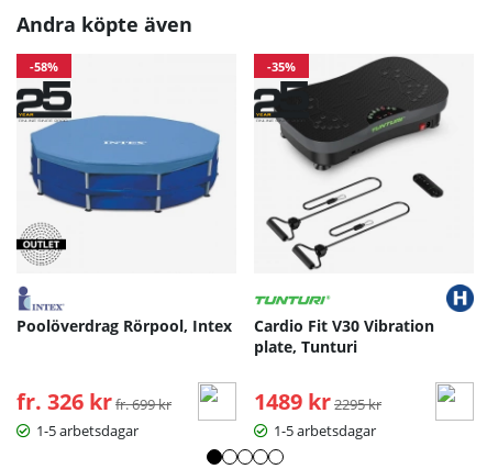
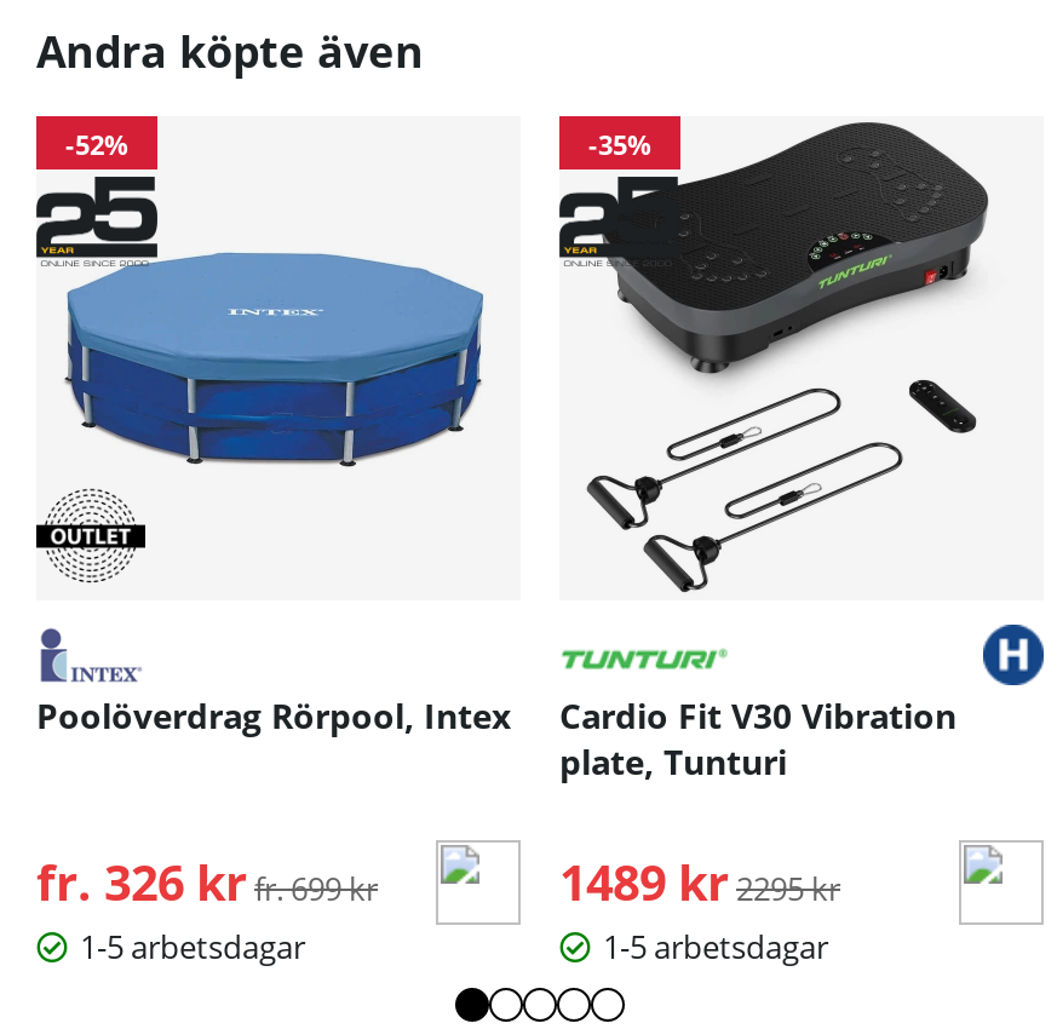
- -58%
+ -52%
